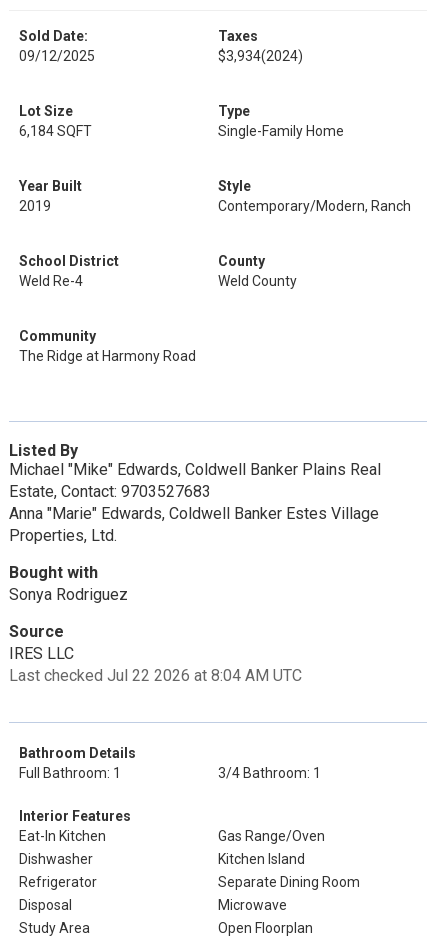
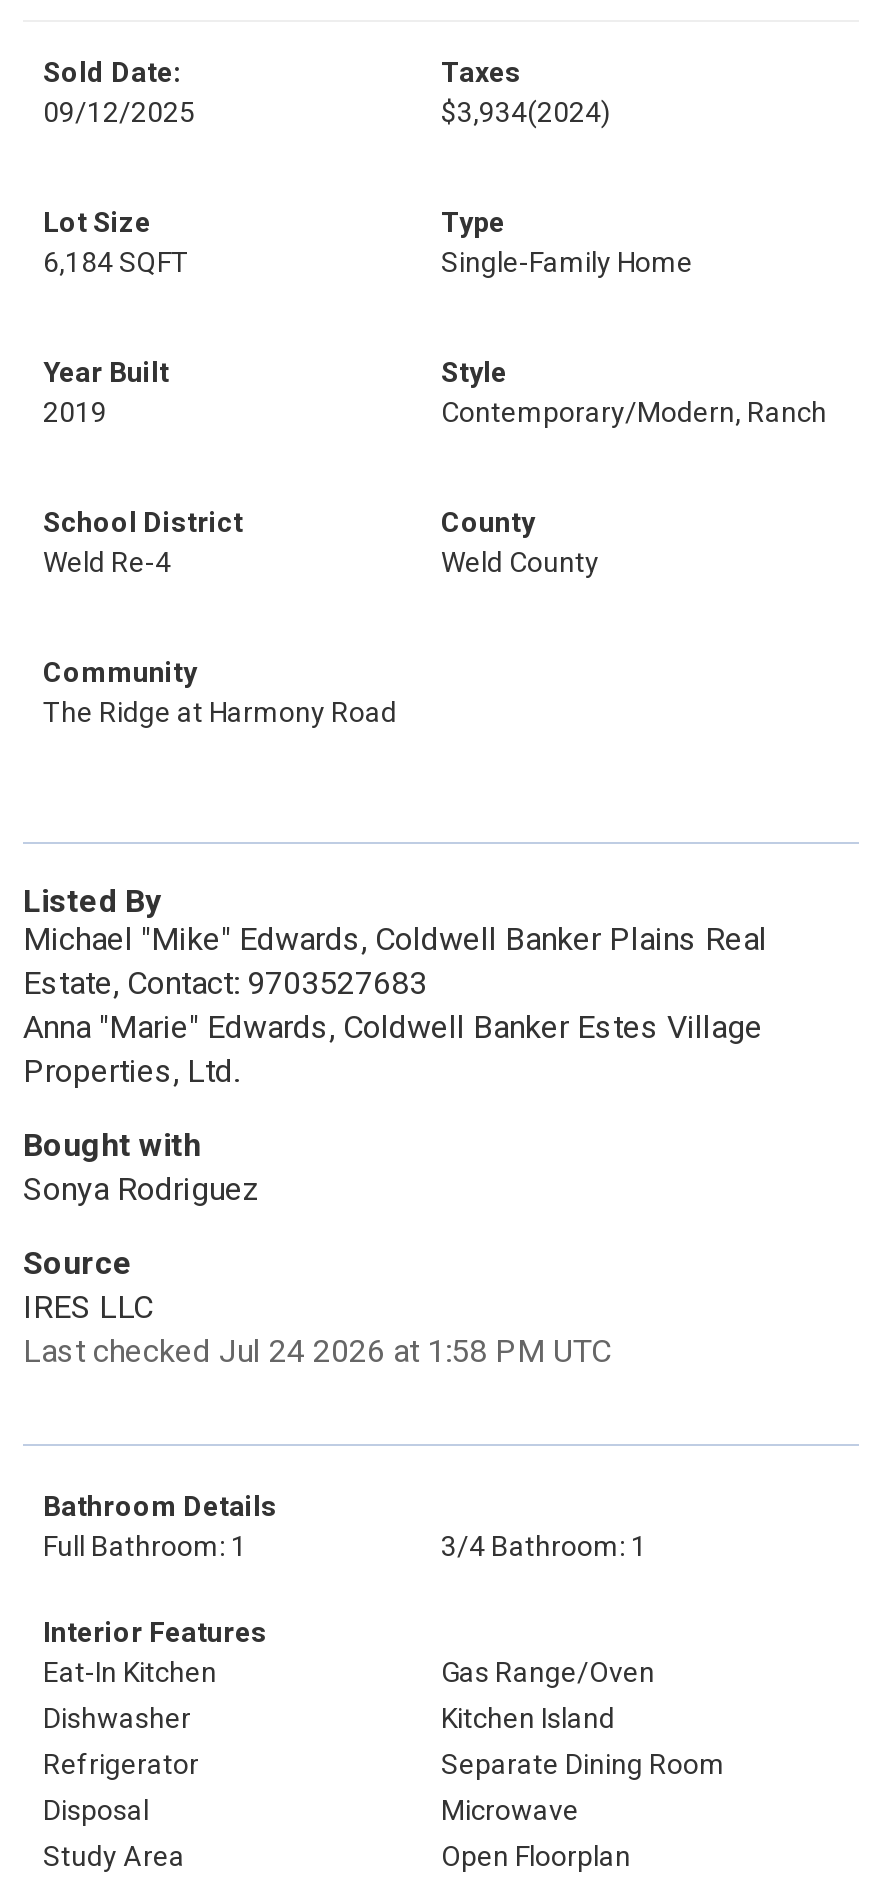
- Last checked Jul 22 2026 at 8:04 AM UTC
+ Last checked Jul 24 2026 at 1:58 PM UTC
